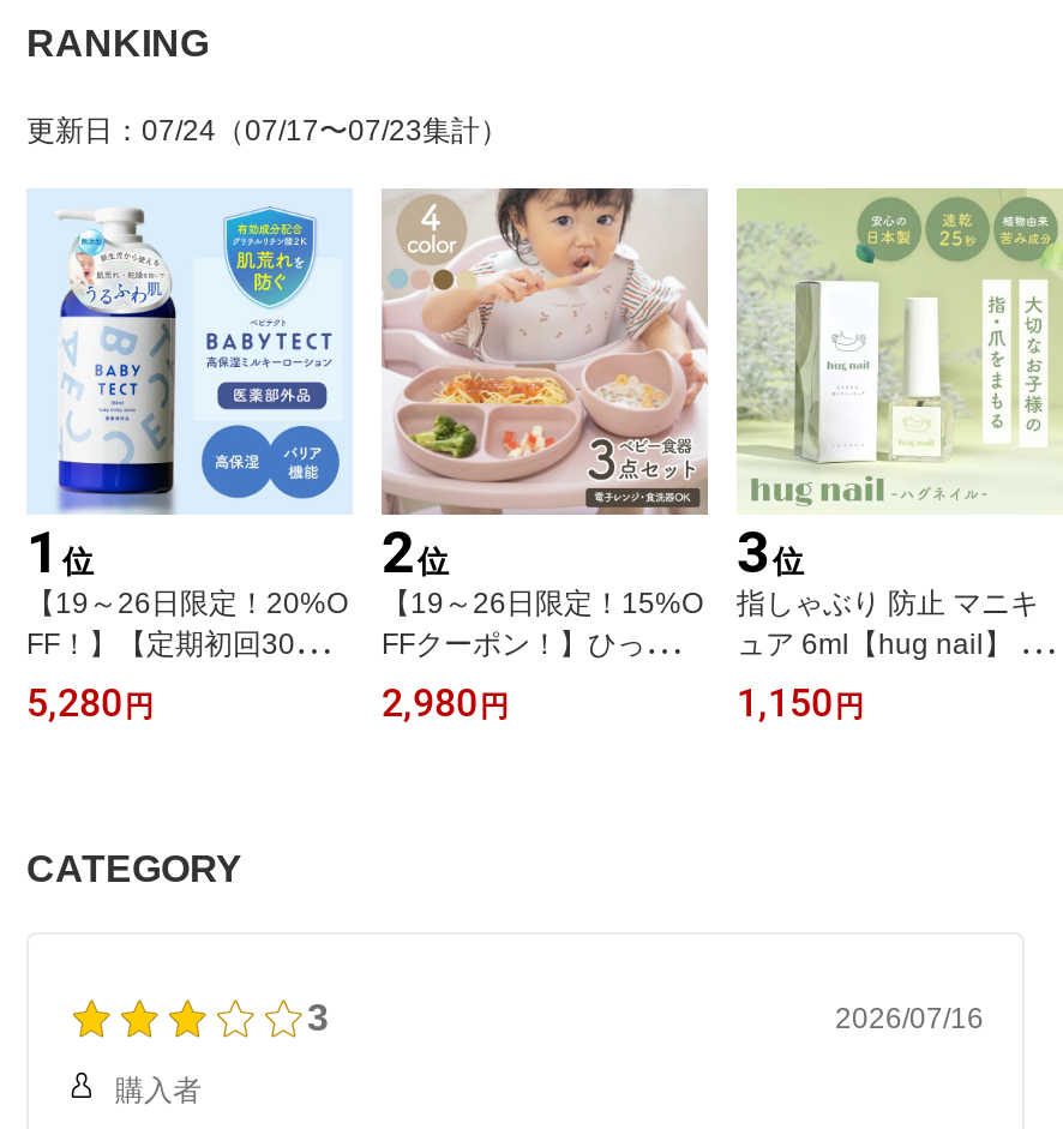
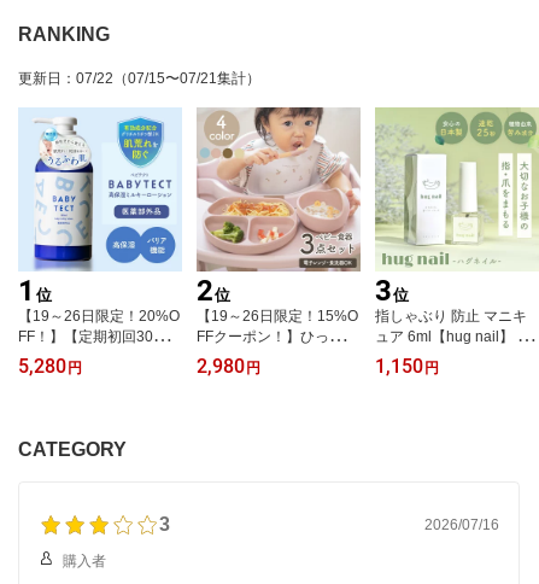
- 更新日：07/24（07/17〜07/23集計）
+ 更新日：07/22（07/15〜07/21集計）
